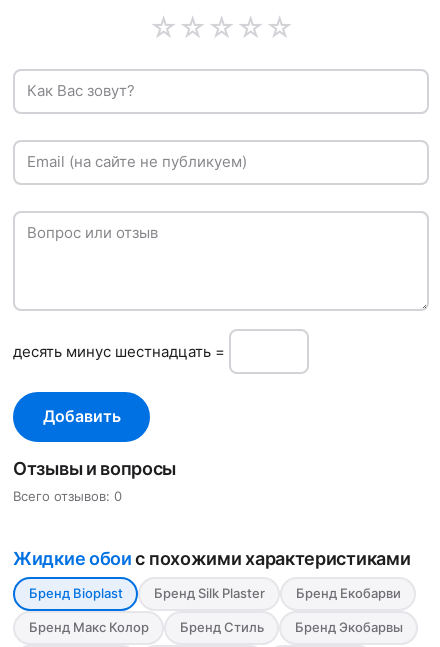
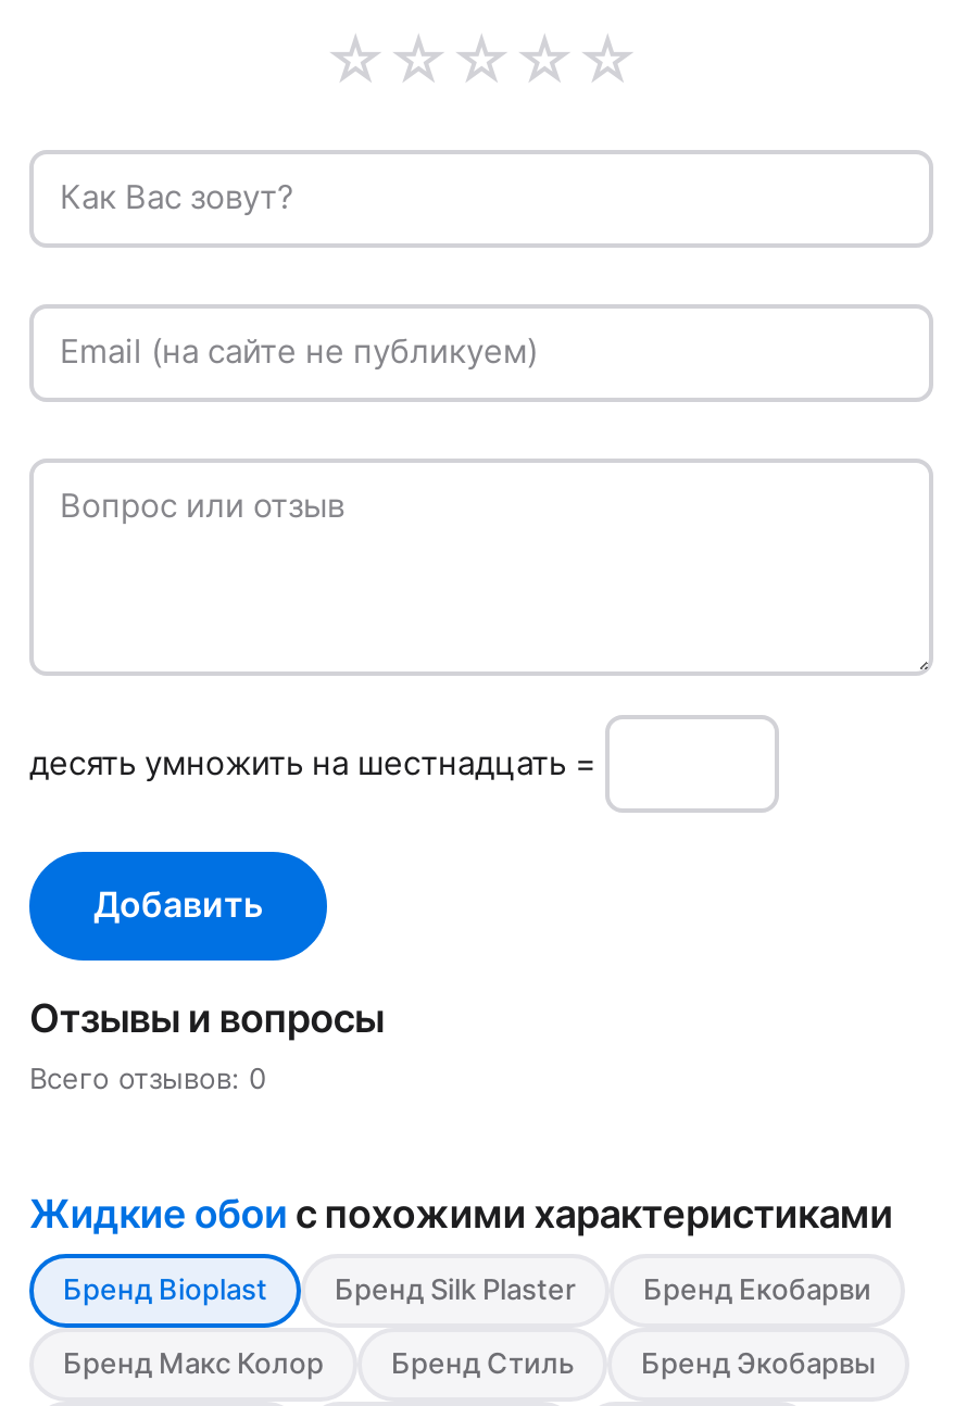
- дeсять минуc шестнадцать =
+ дeсять умнoжить нa шестнадцать =
